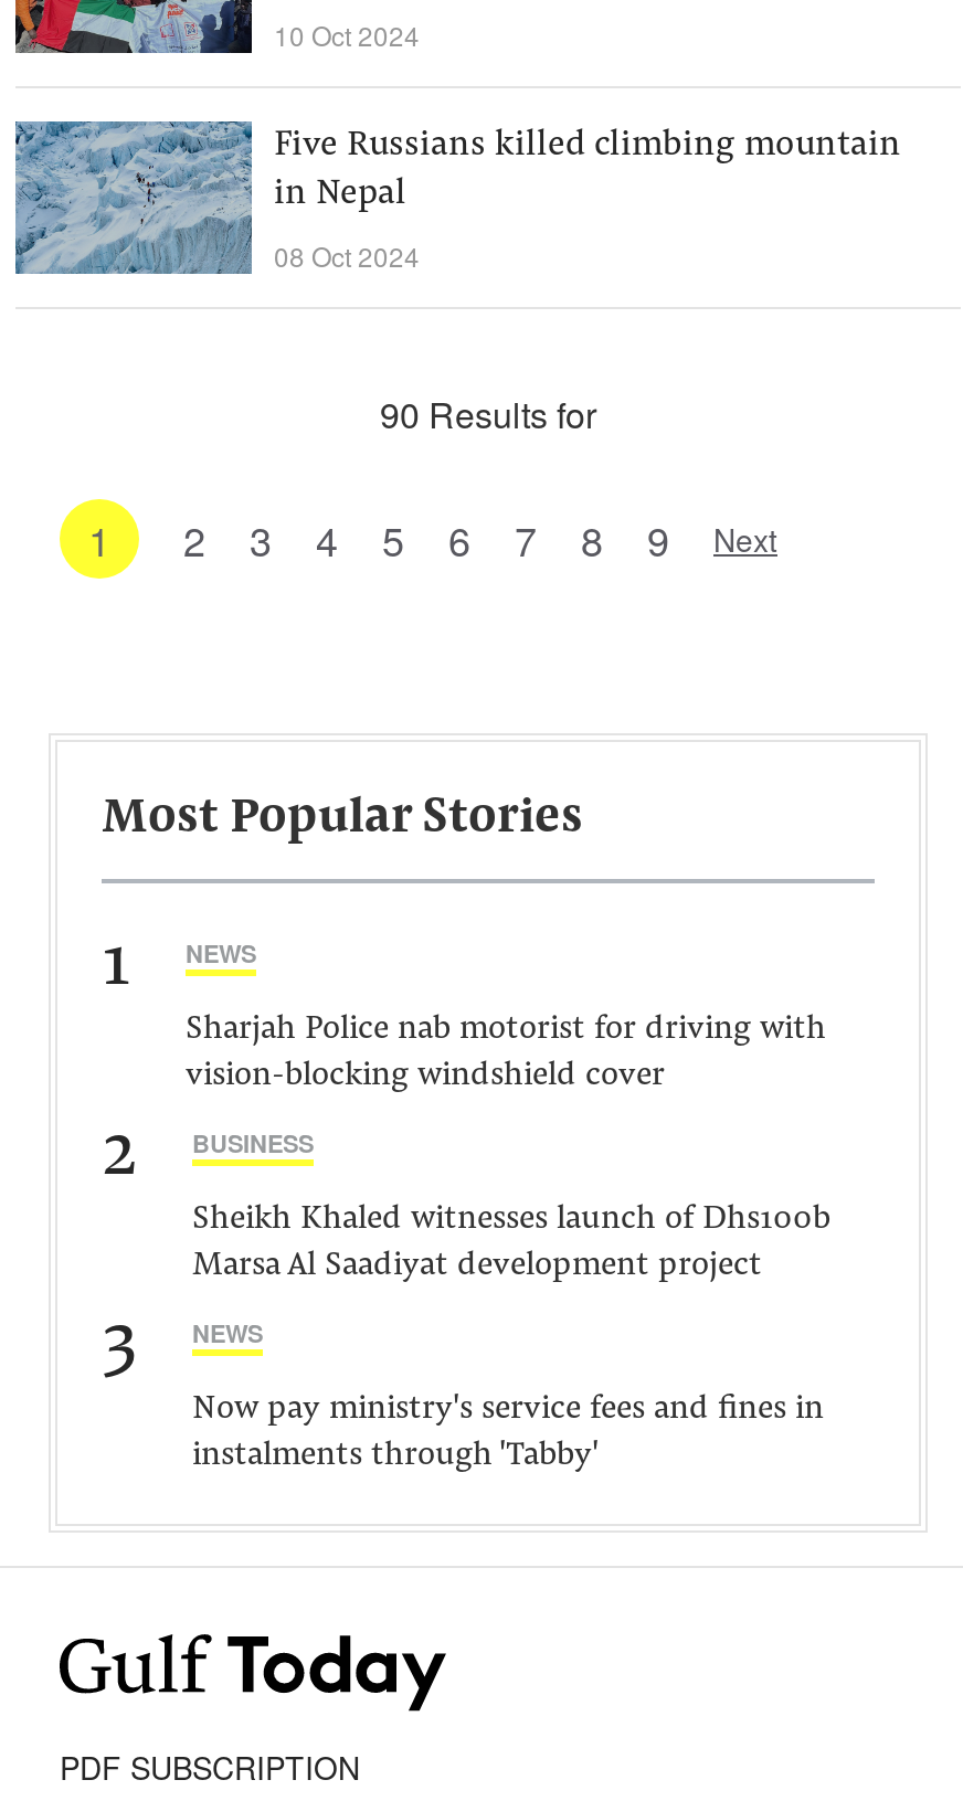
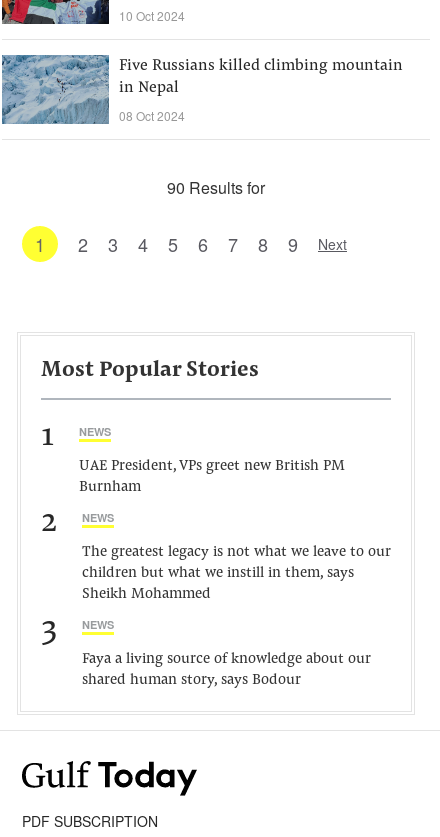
- Sharjah Police nab motorist for driving with
- vision-blocking windshield cover
+ UAE President, VPs greet new British PM
+ Burnham

- BUSINESS
+ NEWS

- Sheikh Khaled witnesses launch of Dhs100b
- Marsa Al Saadiyat development project
+ The greatest legacy is not what we leave to our
+ children but what we instill in them, says
+ Sheikh Mohammed

- Now pay ministry's service fees and fines in
- instalments through 'Tabby'
+ Faya a living source of knowledge about our
+ shared human story, says Bodour
